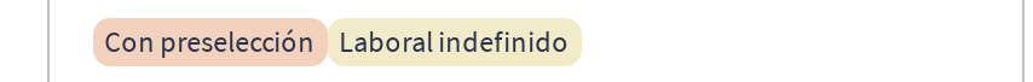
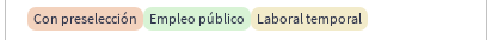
- Laboral indefinido
+ Empleo público
+ Laboral temporal
